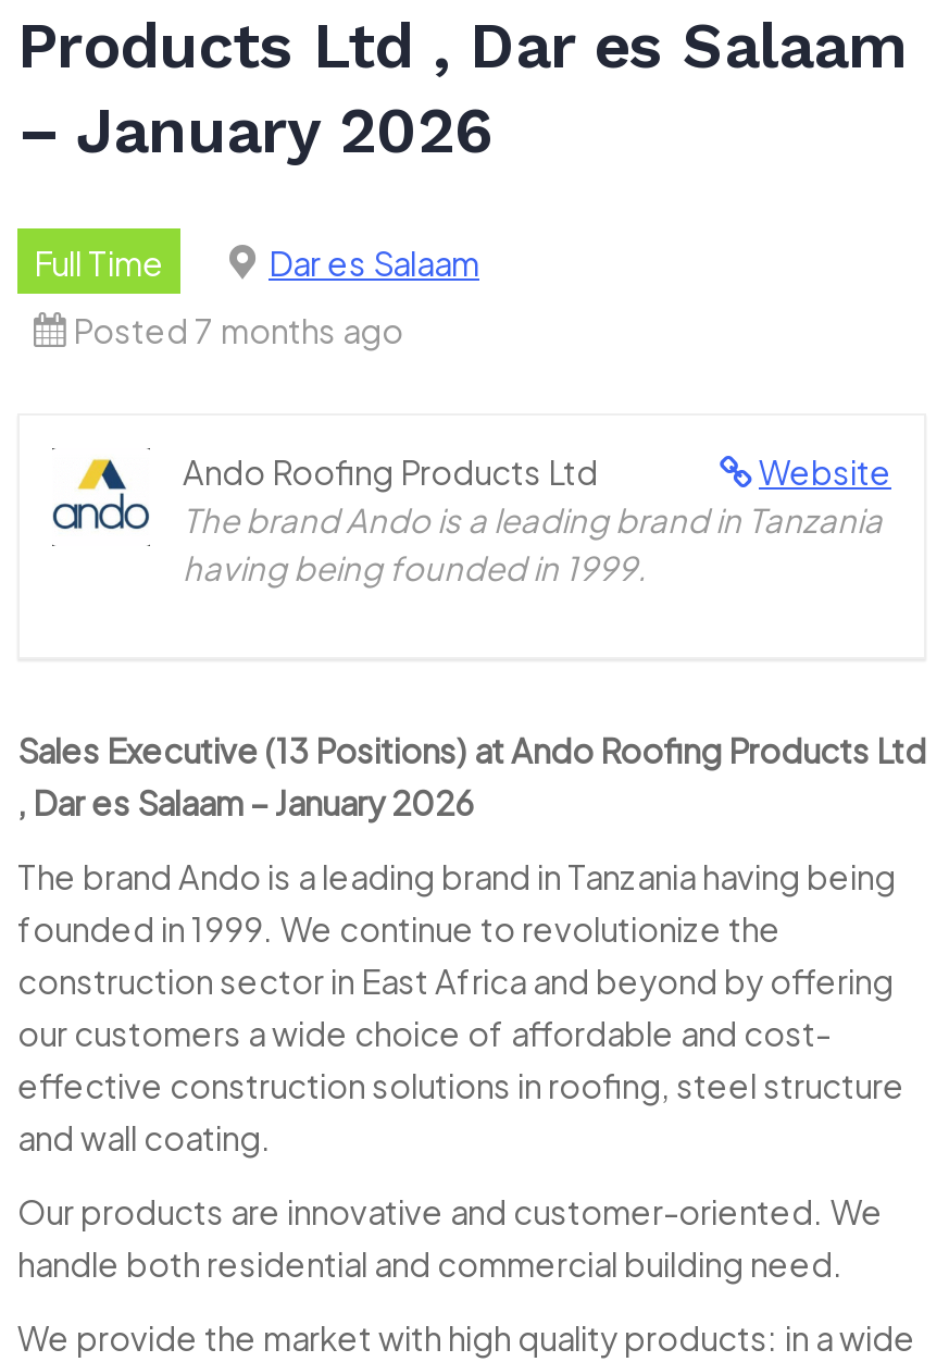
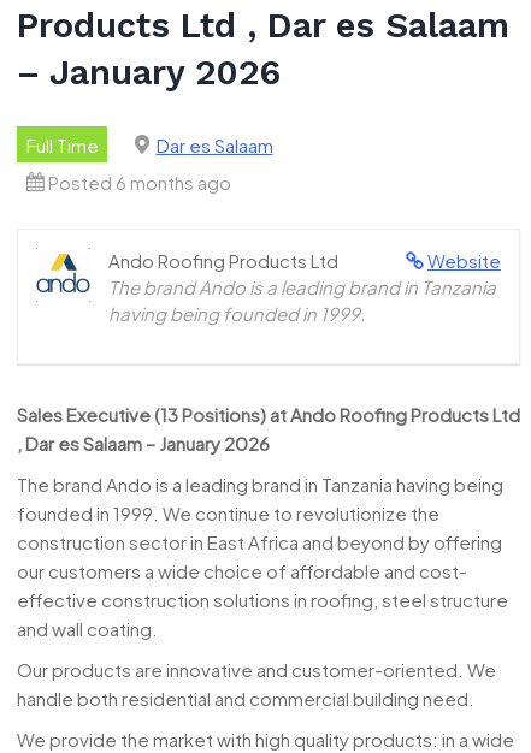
- Posted 7 months ago
+ Posted 6 months ago
